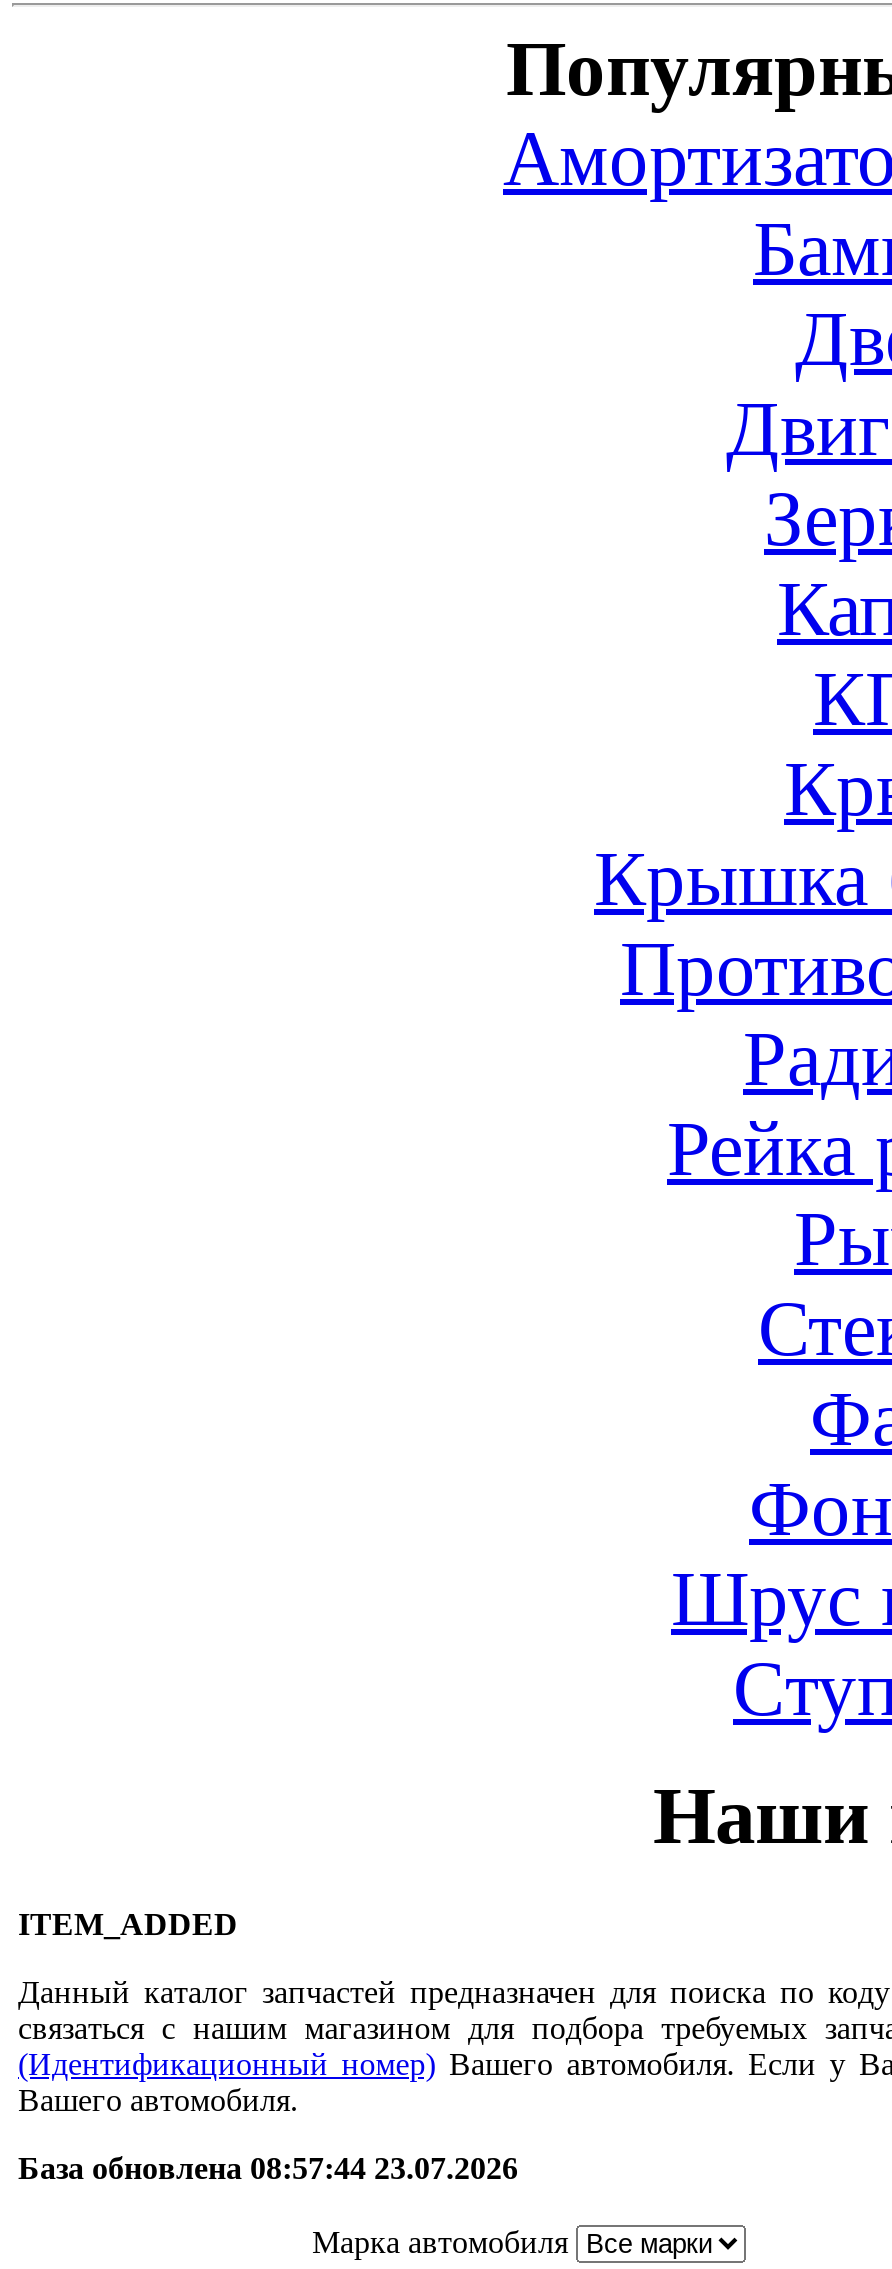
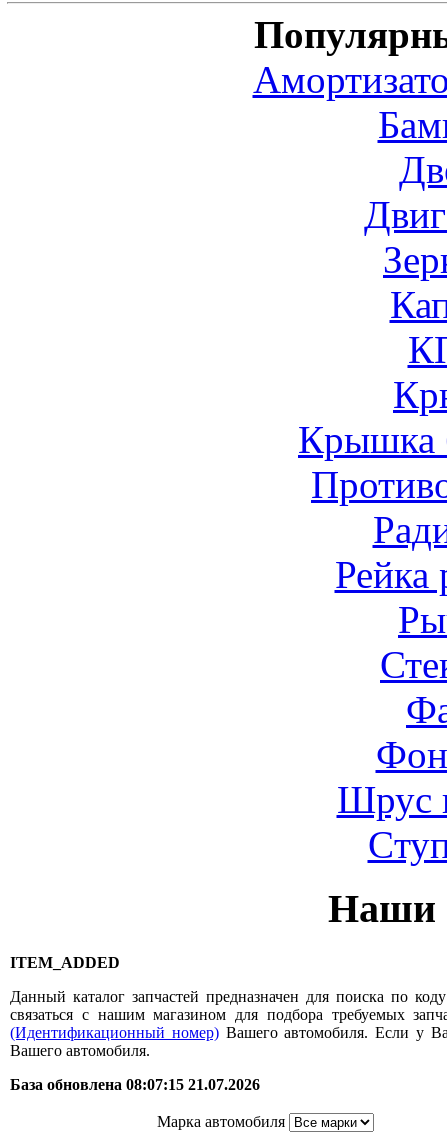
- База обновлена 08:57:44 23.07.2026
+ База обновлена 08:07:15 21.07.2026
